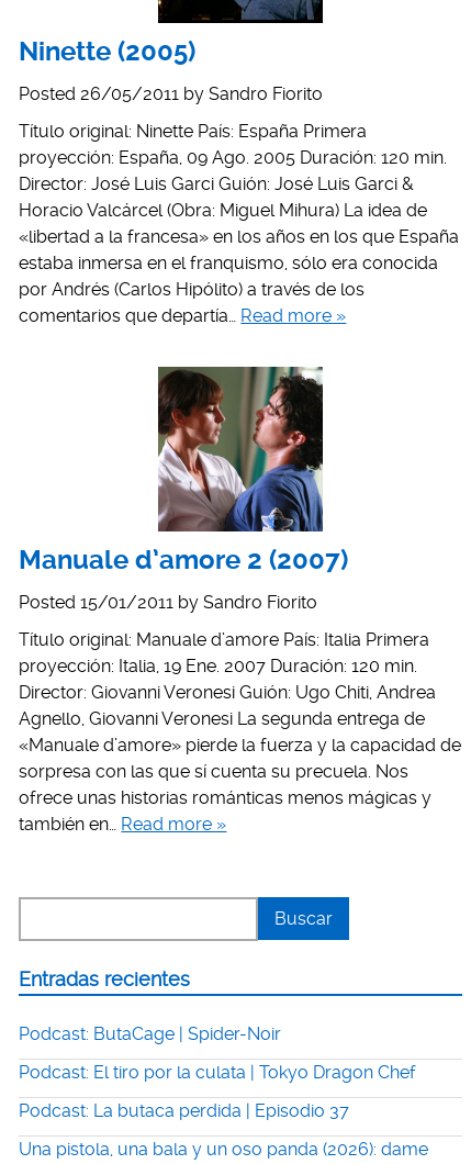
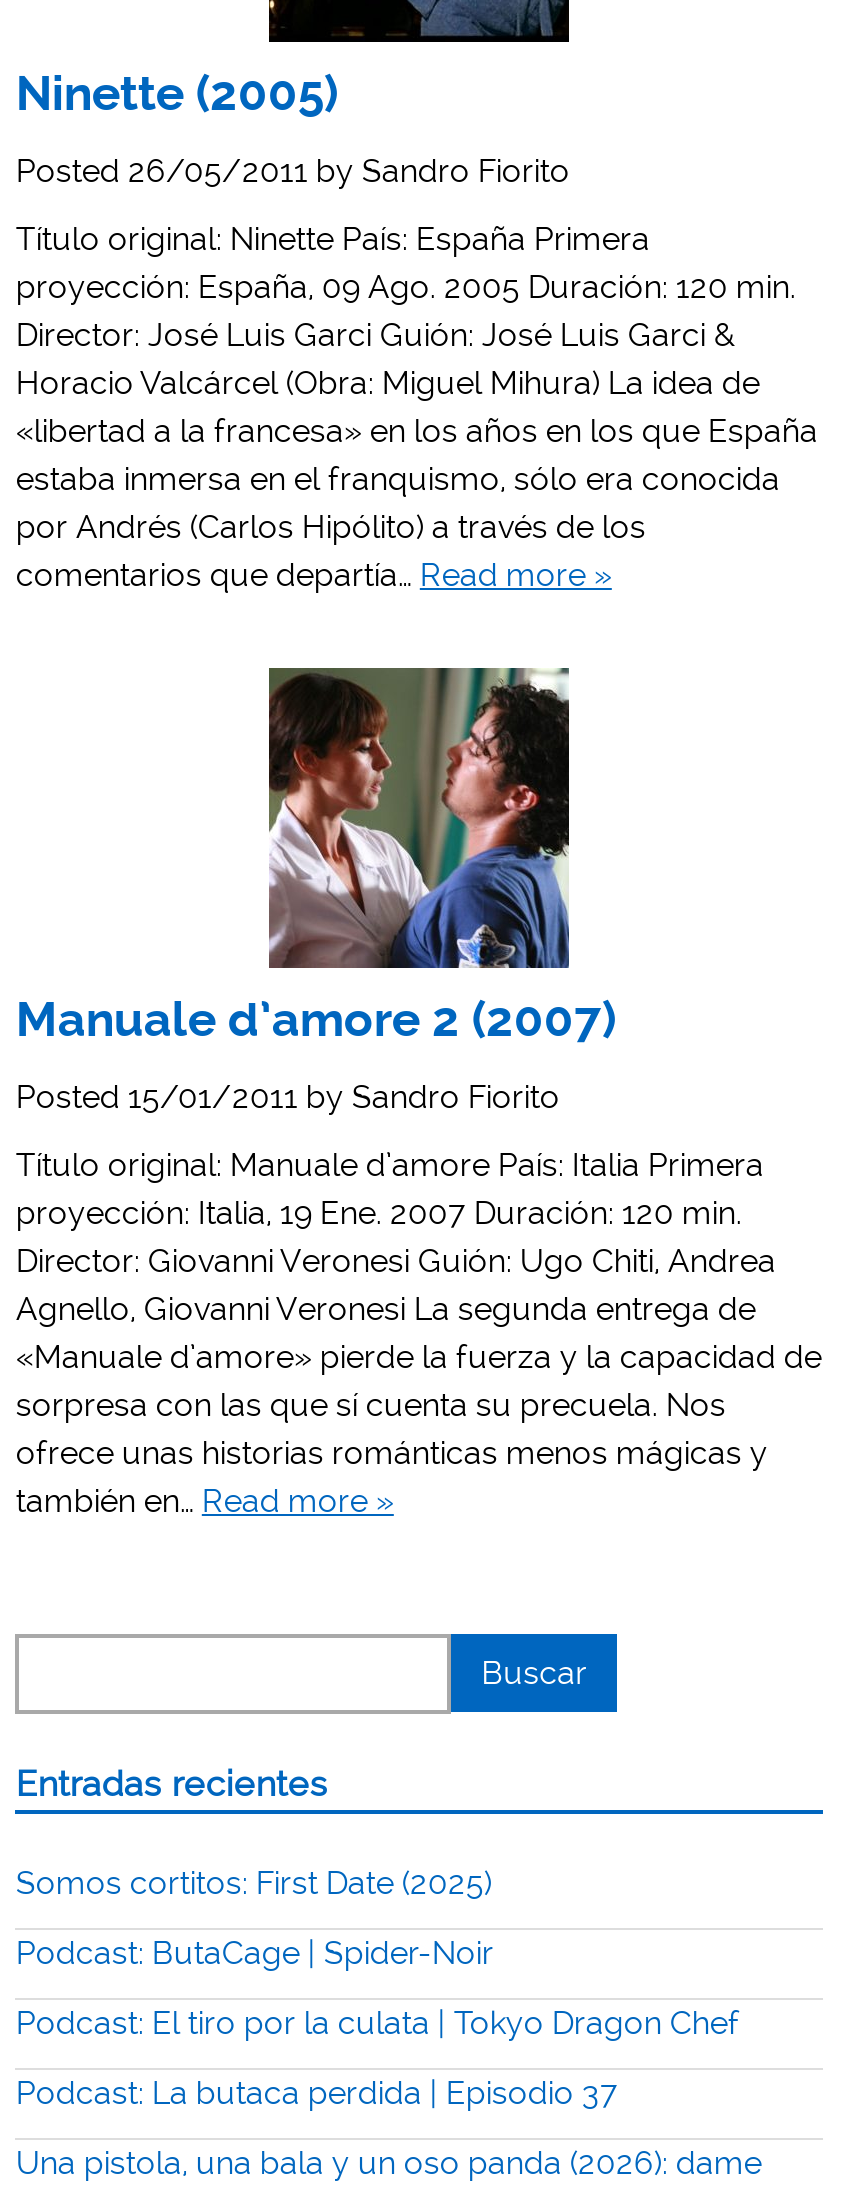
+ Somos cortitos: First Date (2025)
